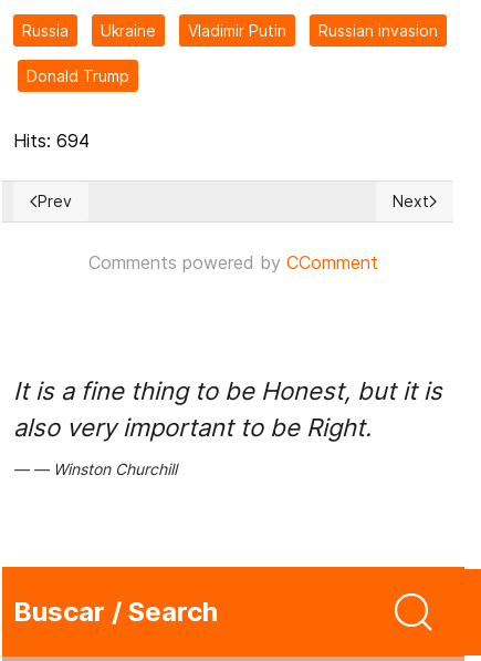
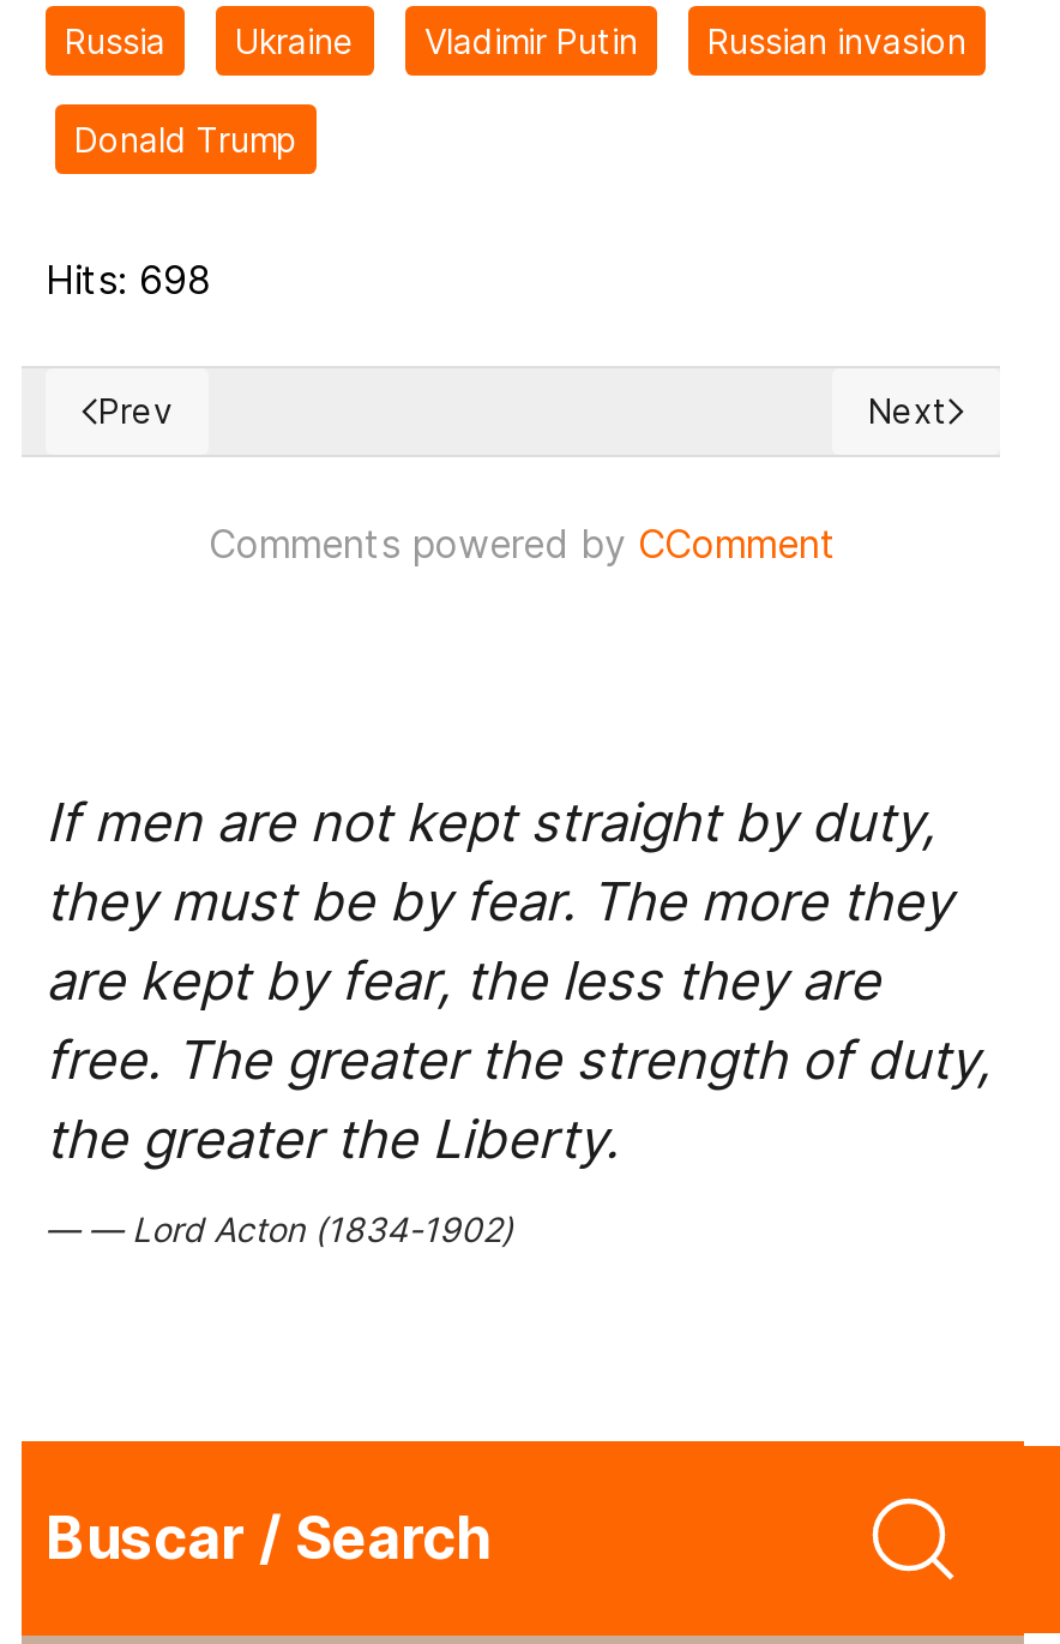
- Hits: 694
+ Hits: 698

- It is a fine thing to be Honest, but it is
- also very important to be Right.
+ If men are not kept straight by duty,
+ they must be by fear. The more they
+ are kept by fear, the less they are
+ free. The greater the strength of duty,
+ the greater the Liberty.

- Winston Churchill
+ Lord Acton (1834-1902)
